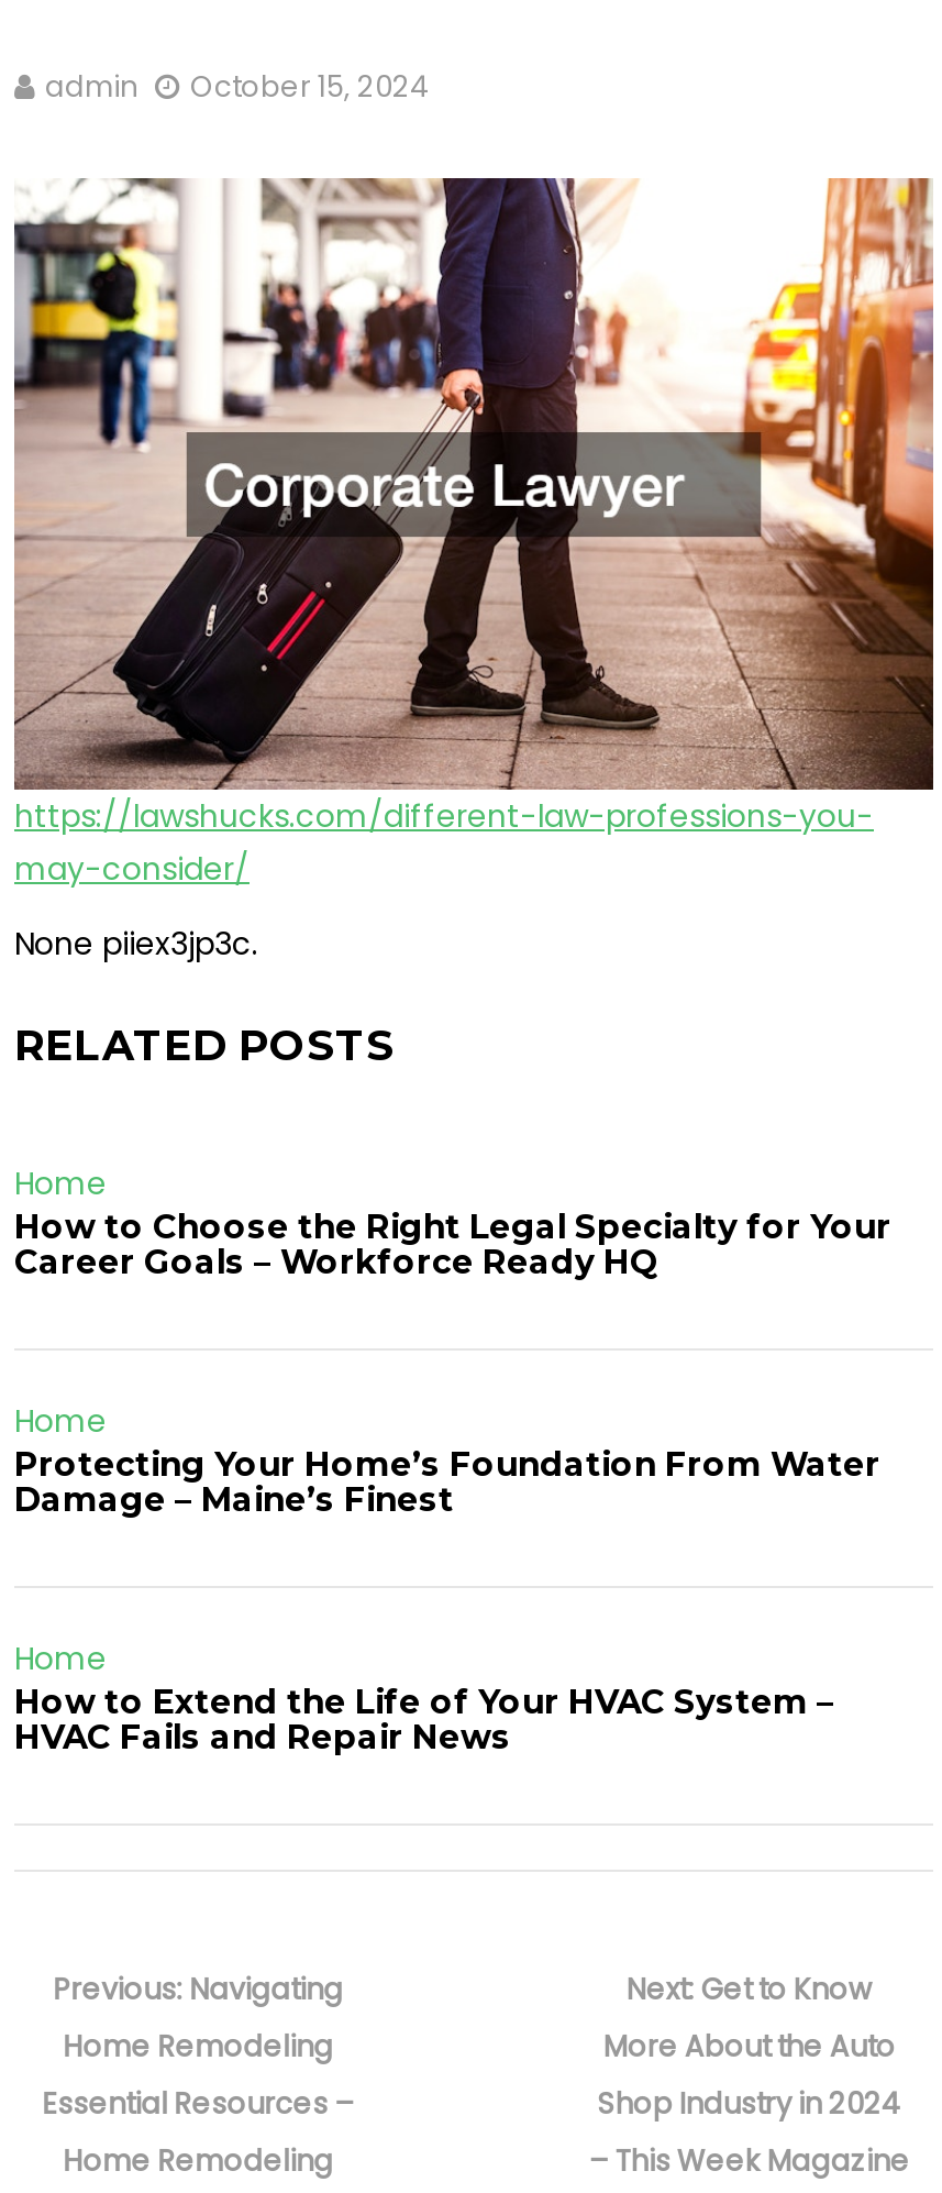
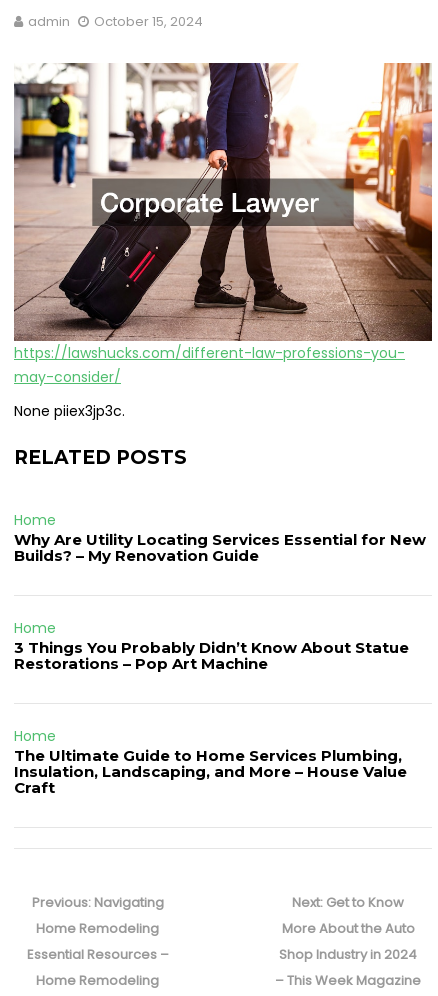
- How to Choose the Right Legal Specialty for Your
- Career Goals – Workforce Ready HQ
+ Why Are Utility Locating Services Essential for New
+ Builds? – My Renovation Guide

- Protecting Your Home’s Foundation From Water
- Damage – Maine’s Finest
+ 3 Things You Probably Didn’t Know About Statue
+ Restorations – Pop Art Machine

- How to Extend the Life of Your HVAC System –
- HVAC Fails and Repair News
+ The Ultimate Guide to Home Services Plumbing,
+ Insulation, Landscaping, and More – House Value
+ Craft
